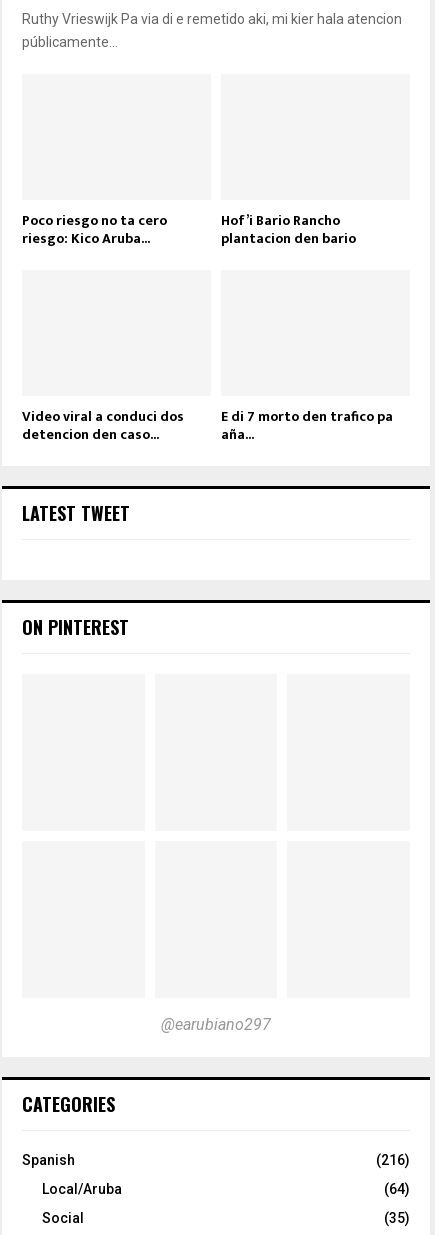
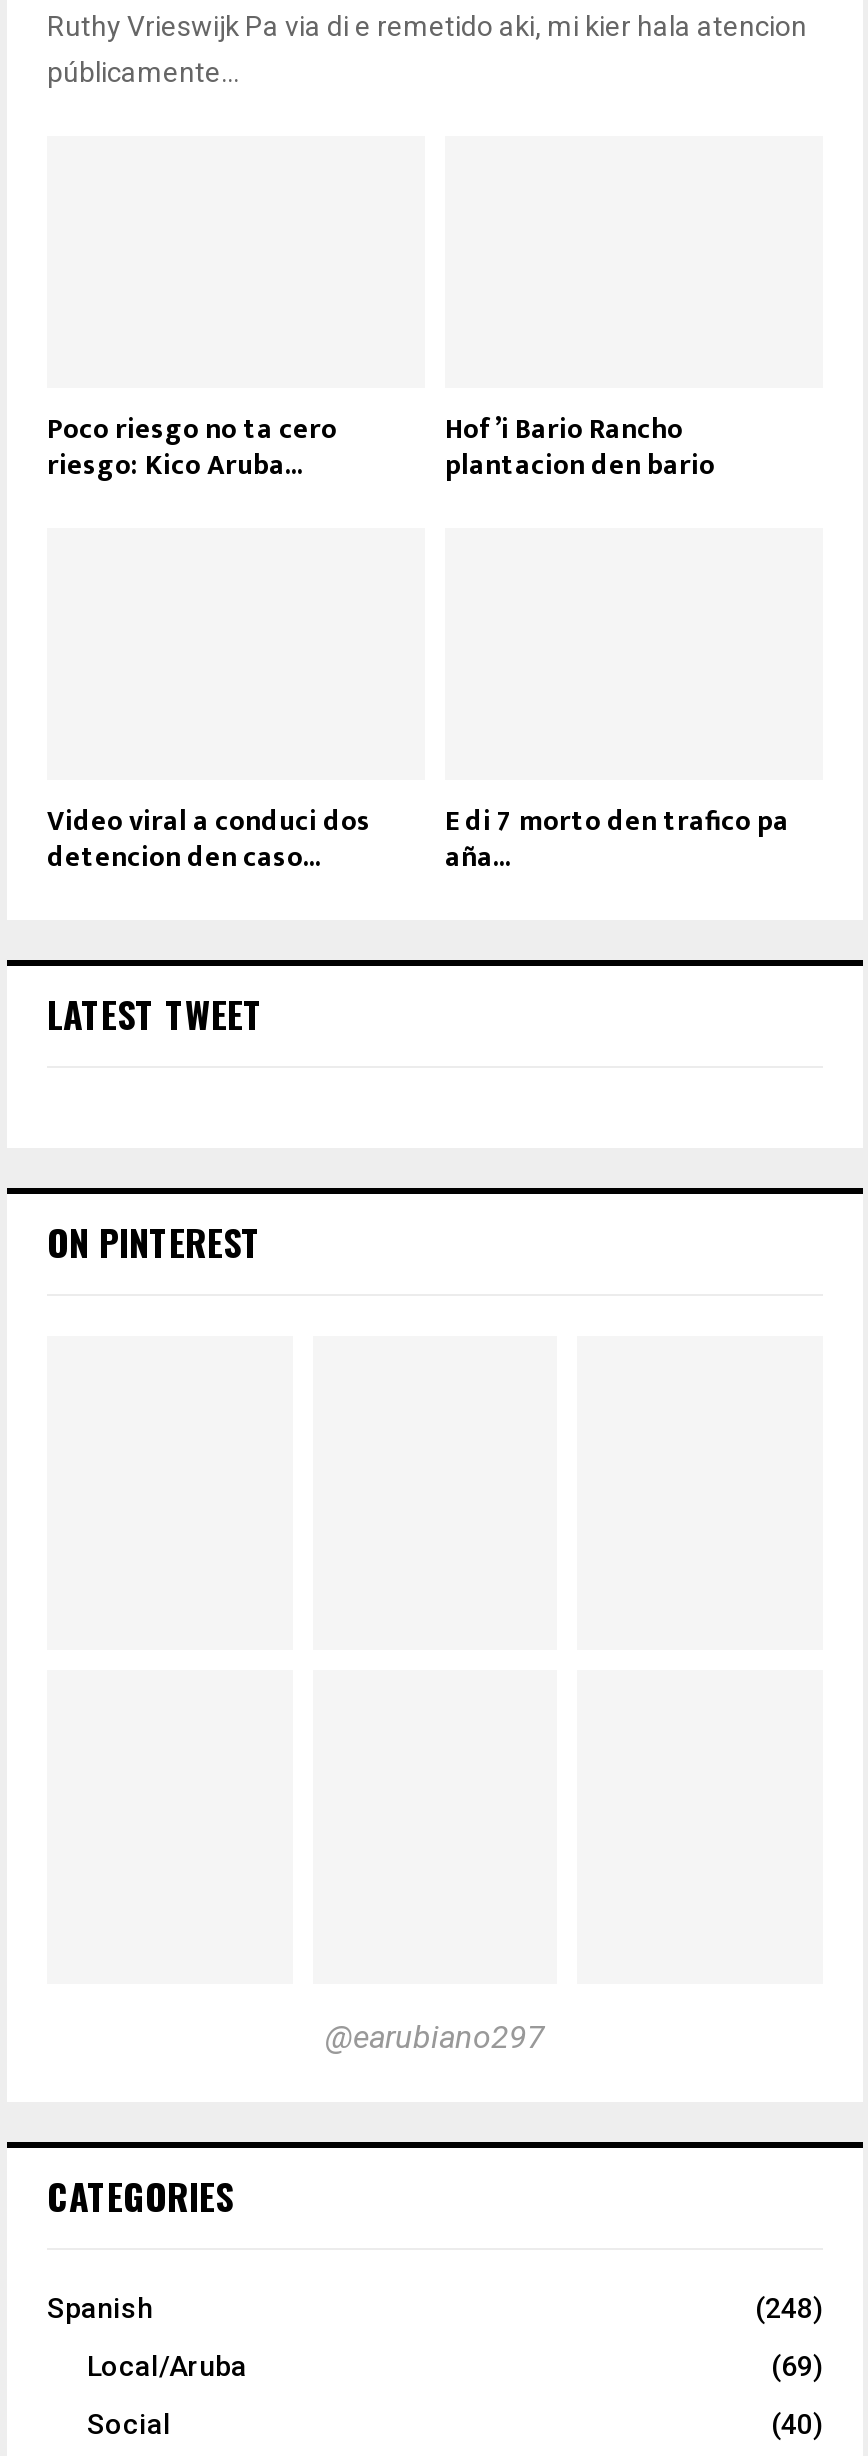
- (216)
+ (248)

- (64)
+ (69)

- (35)
+ (40)
